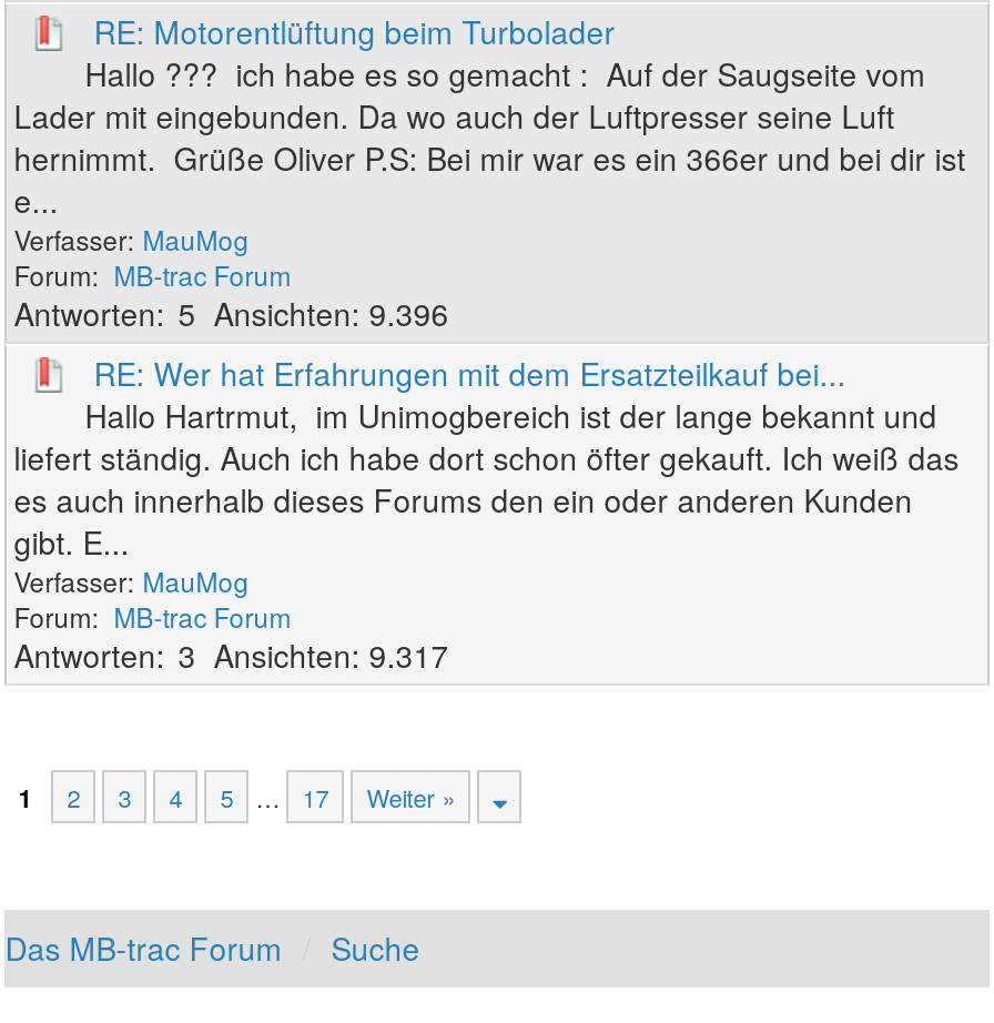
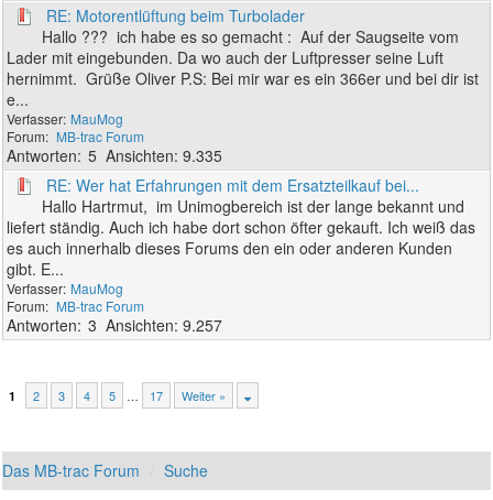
- 9.396
+ 9.335

- 9.317
+ 9.257
